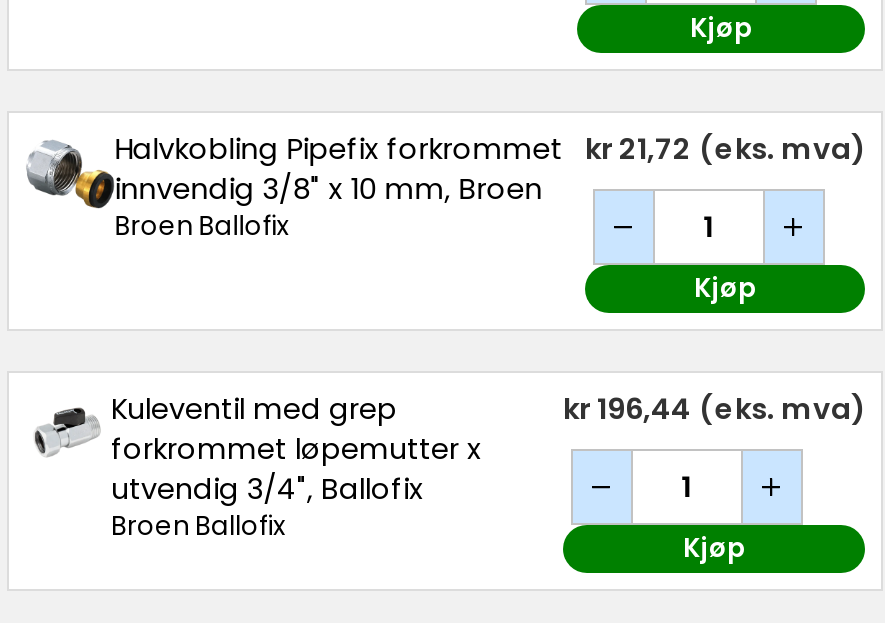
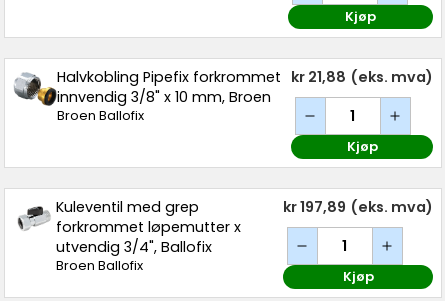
- Halvkobling Pipefix forkrommet kr 21,72 (eks. mva)
+ Halvkobling Pipefix forkrommet kr 21,88 (eks. mva)

- kr 196,44 (eks. mva)
+ kr 197,89 (eks. mva)
